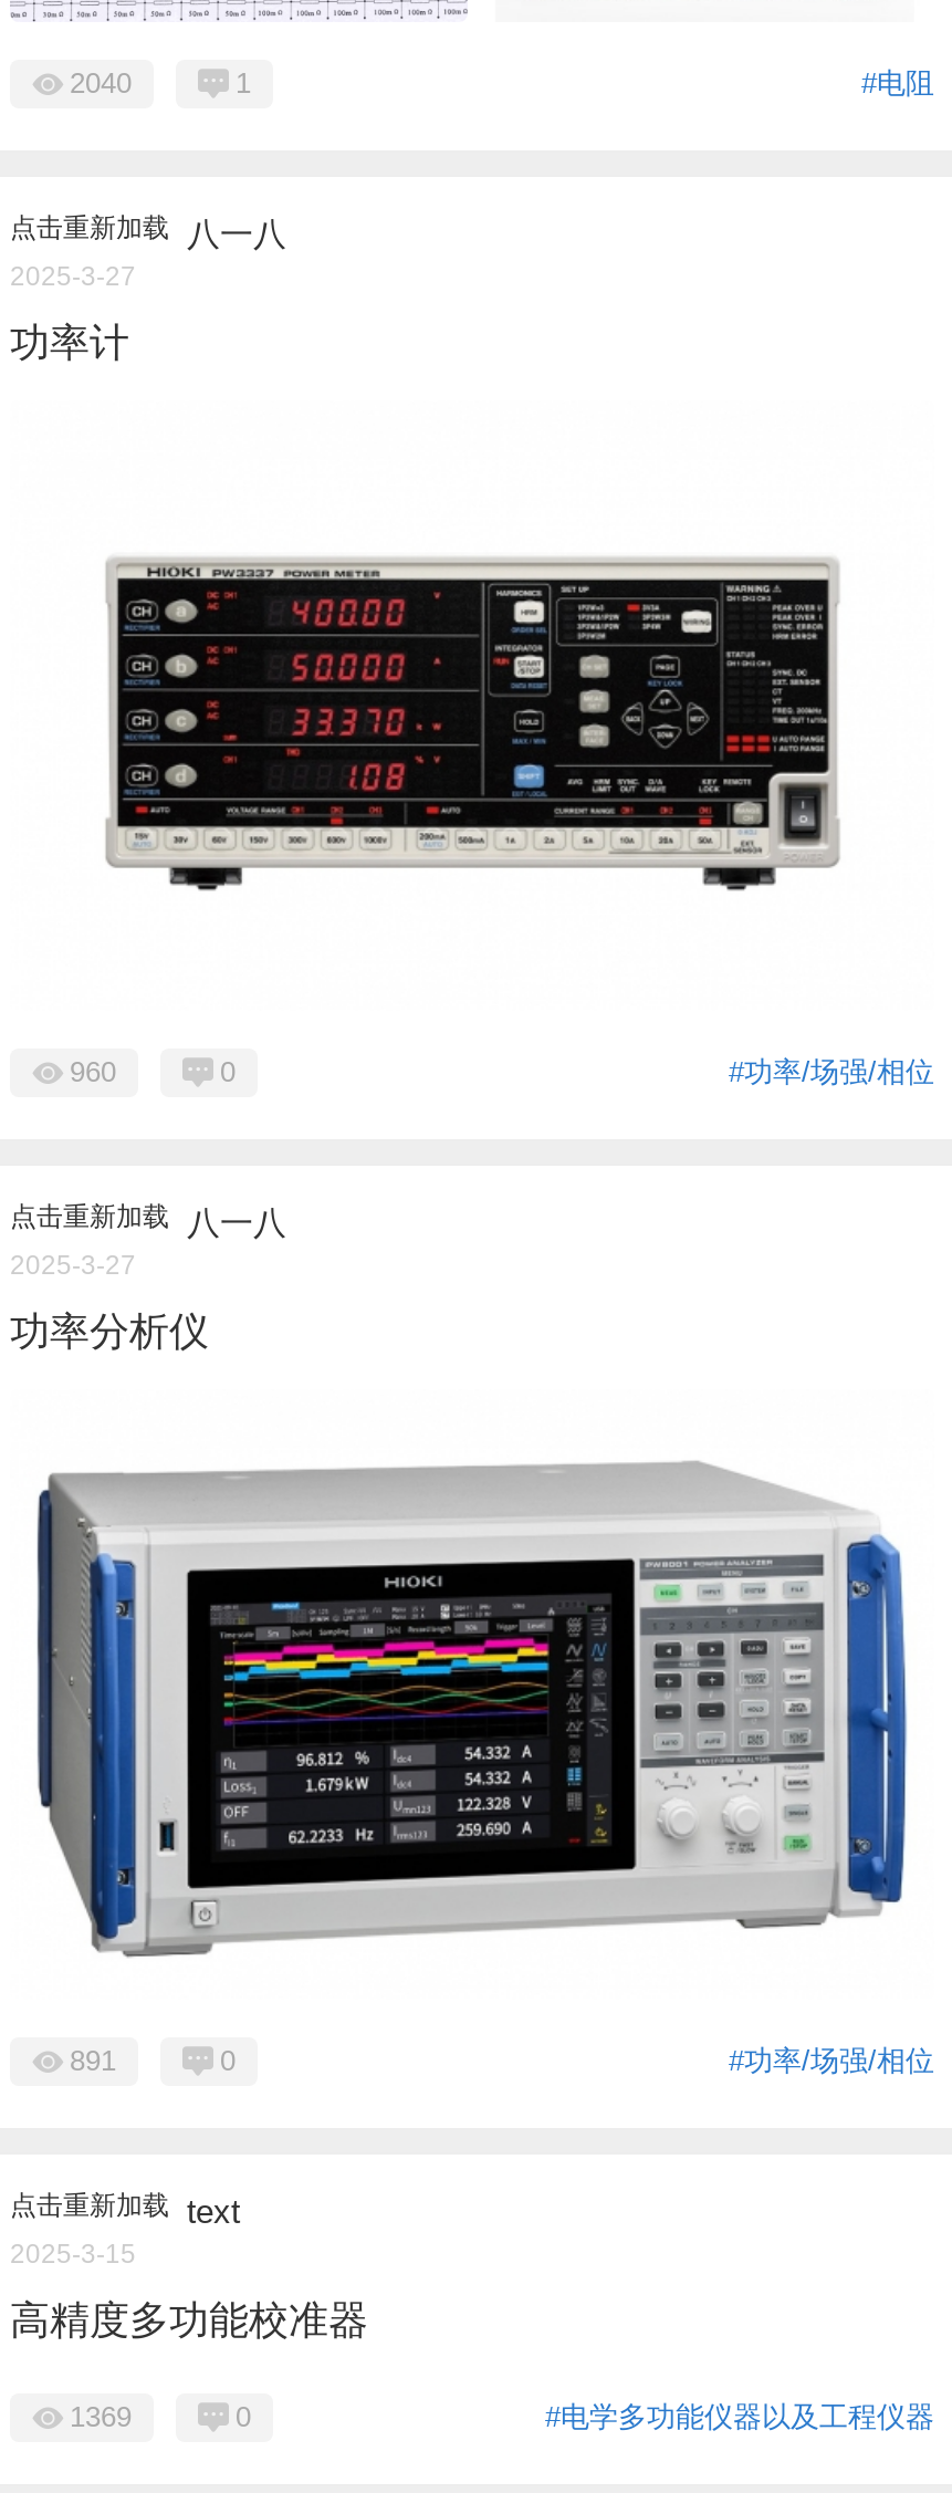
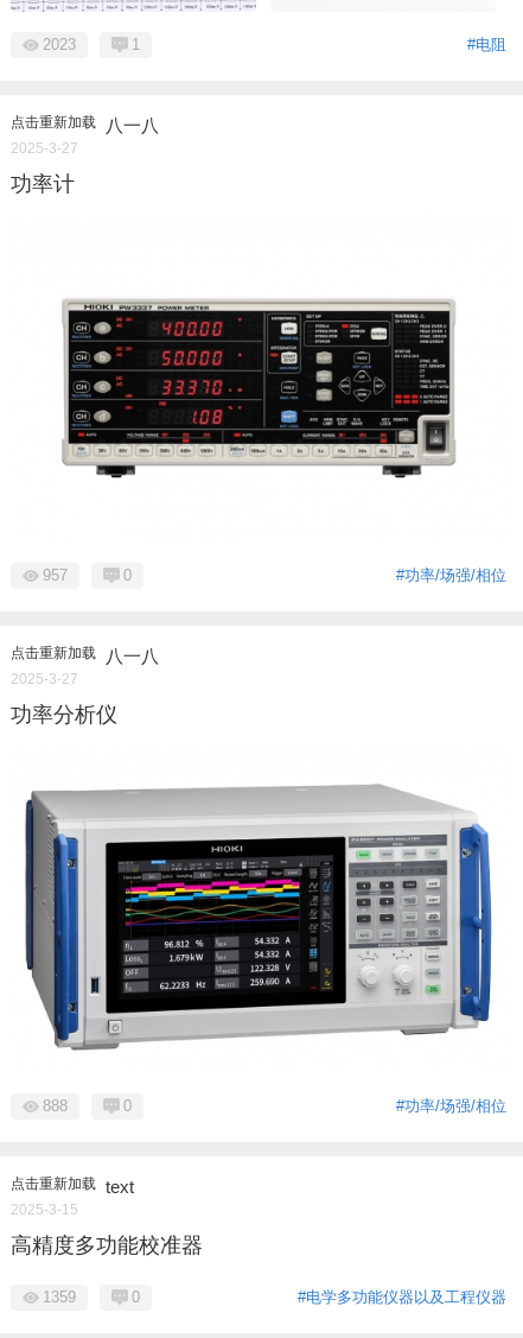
- 2040
+ 2023

- 960
+ 957

- 891
+ 888

- 1369
+ 1359
